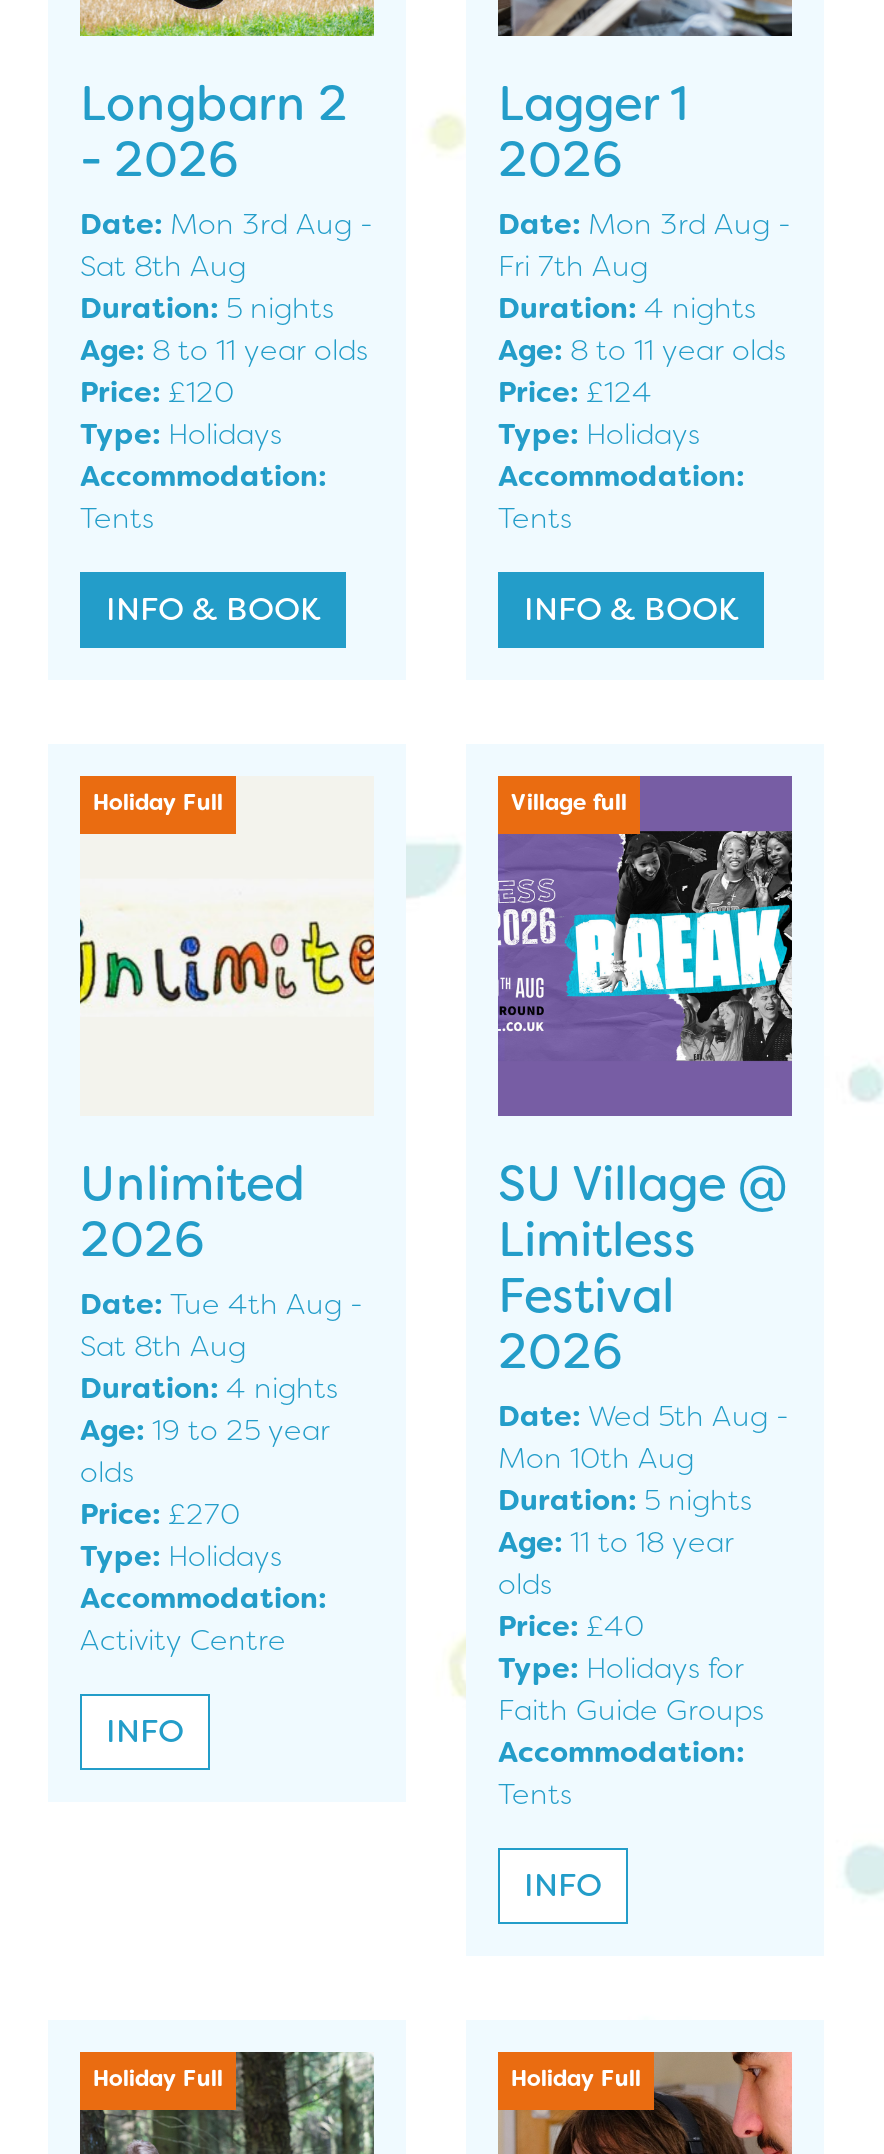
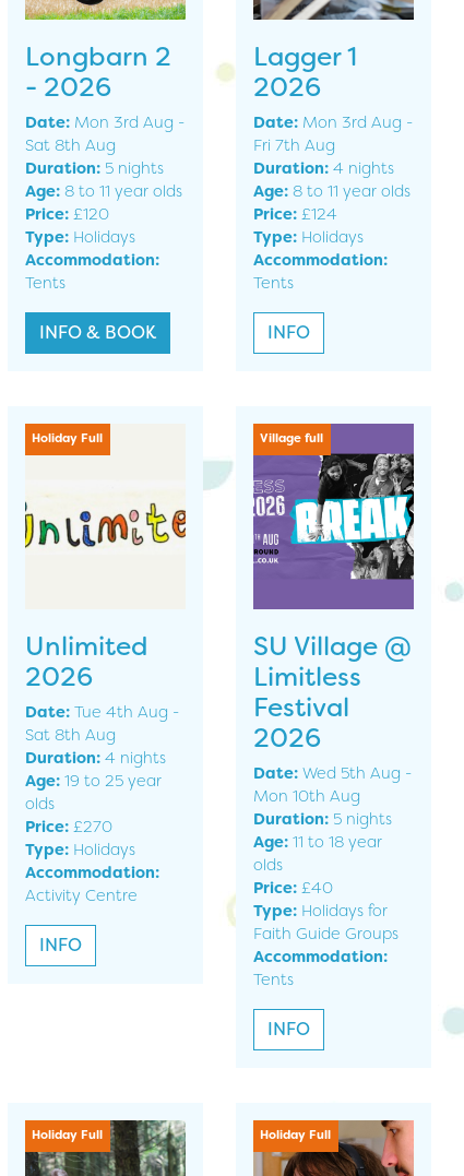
- INFO & BOOK
+ INFO
